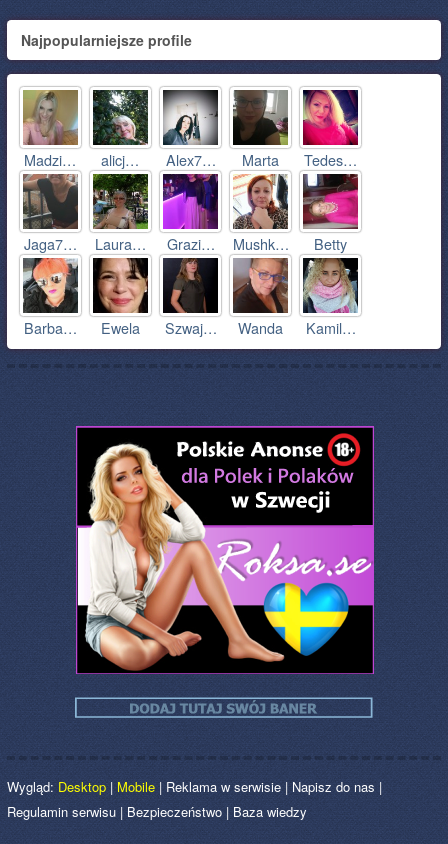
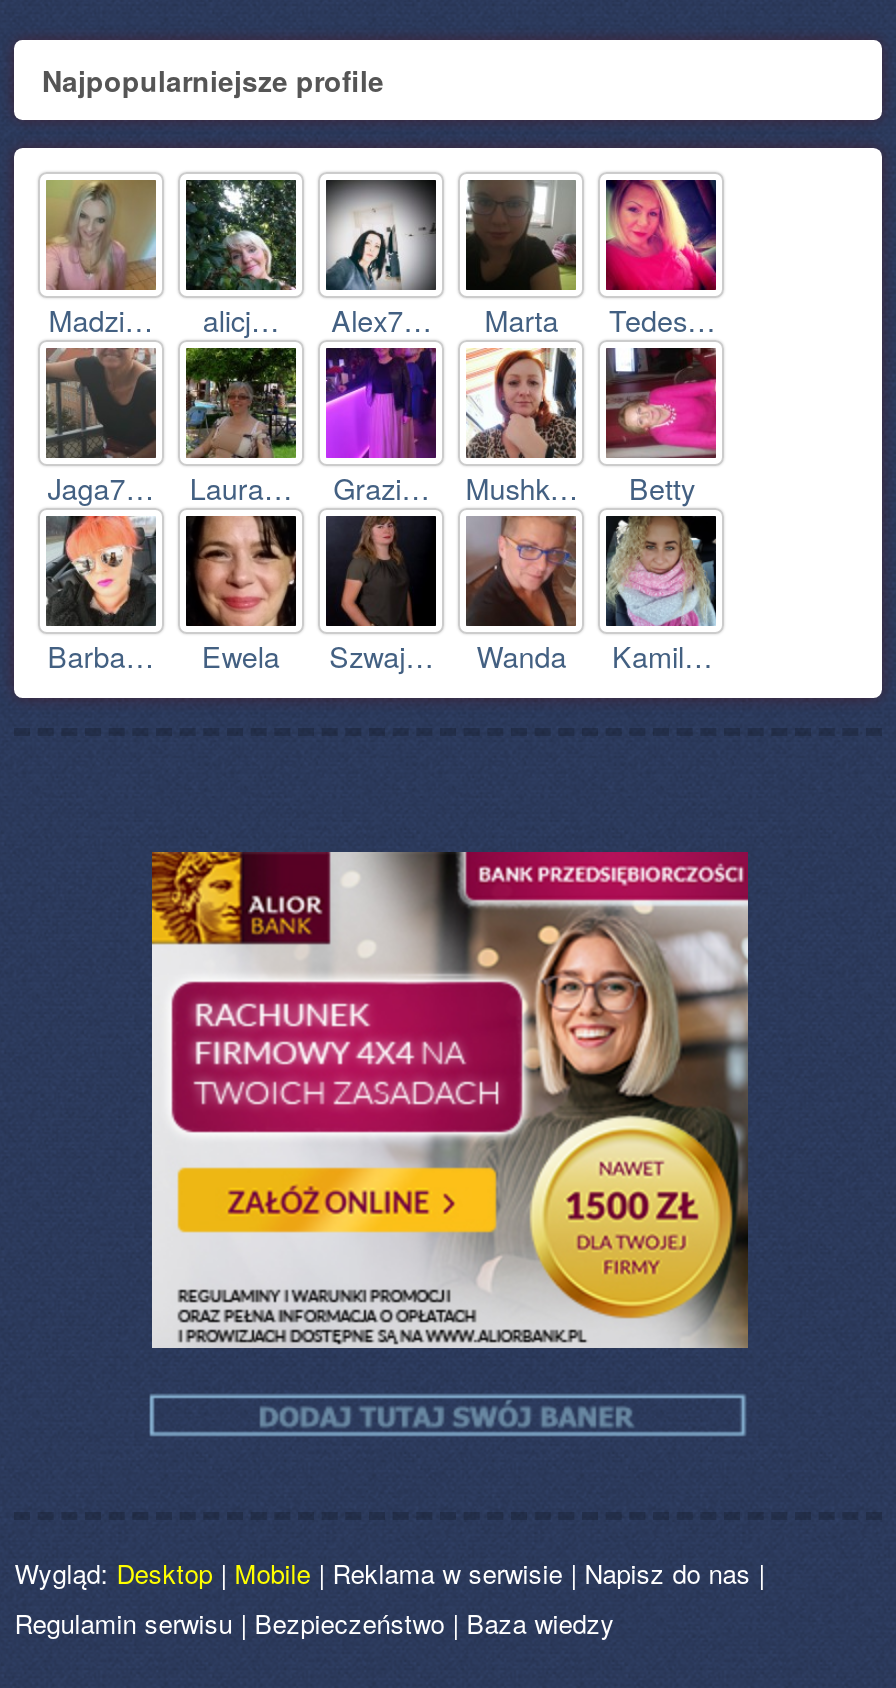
- [image]
+ [image]
